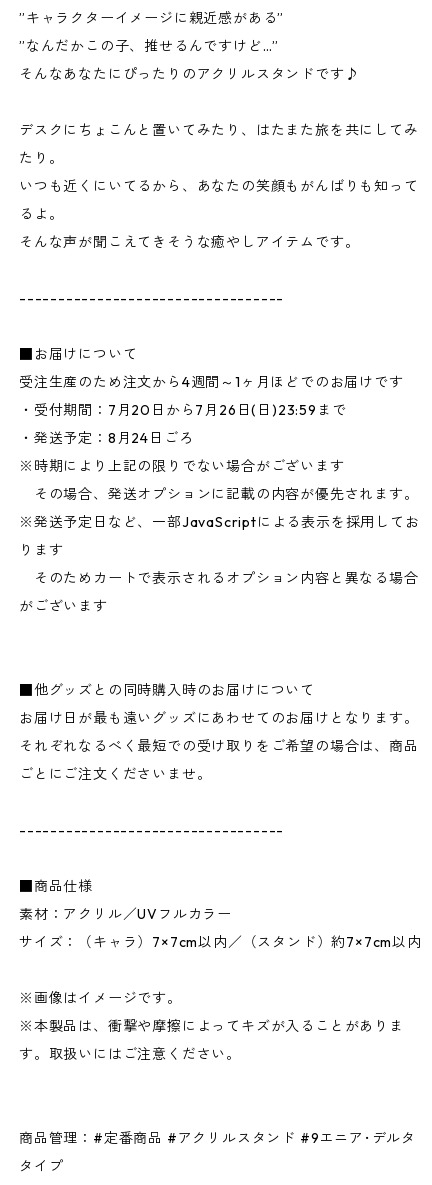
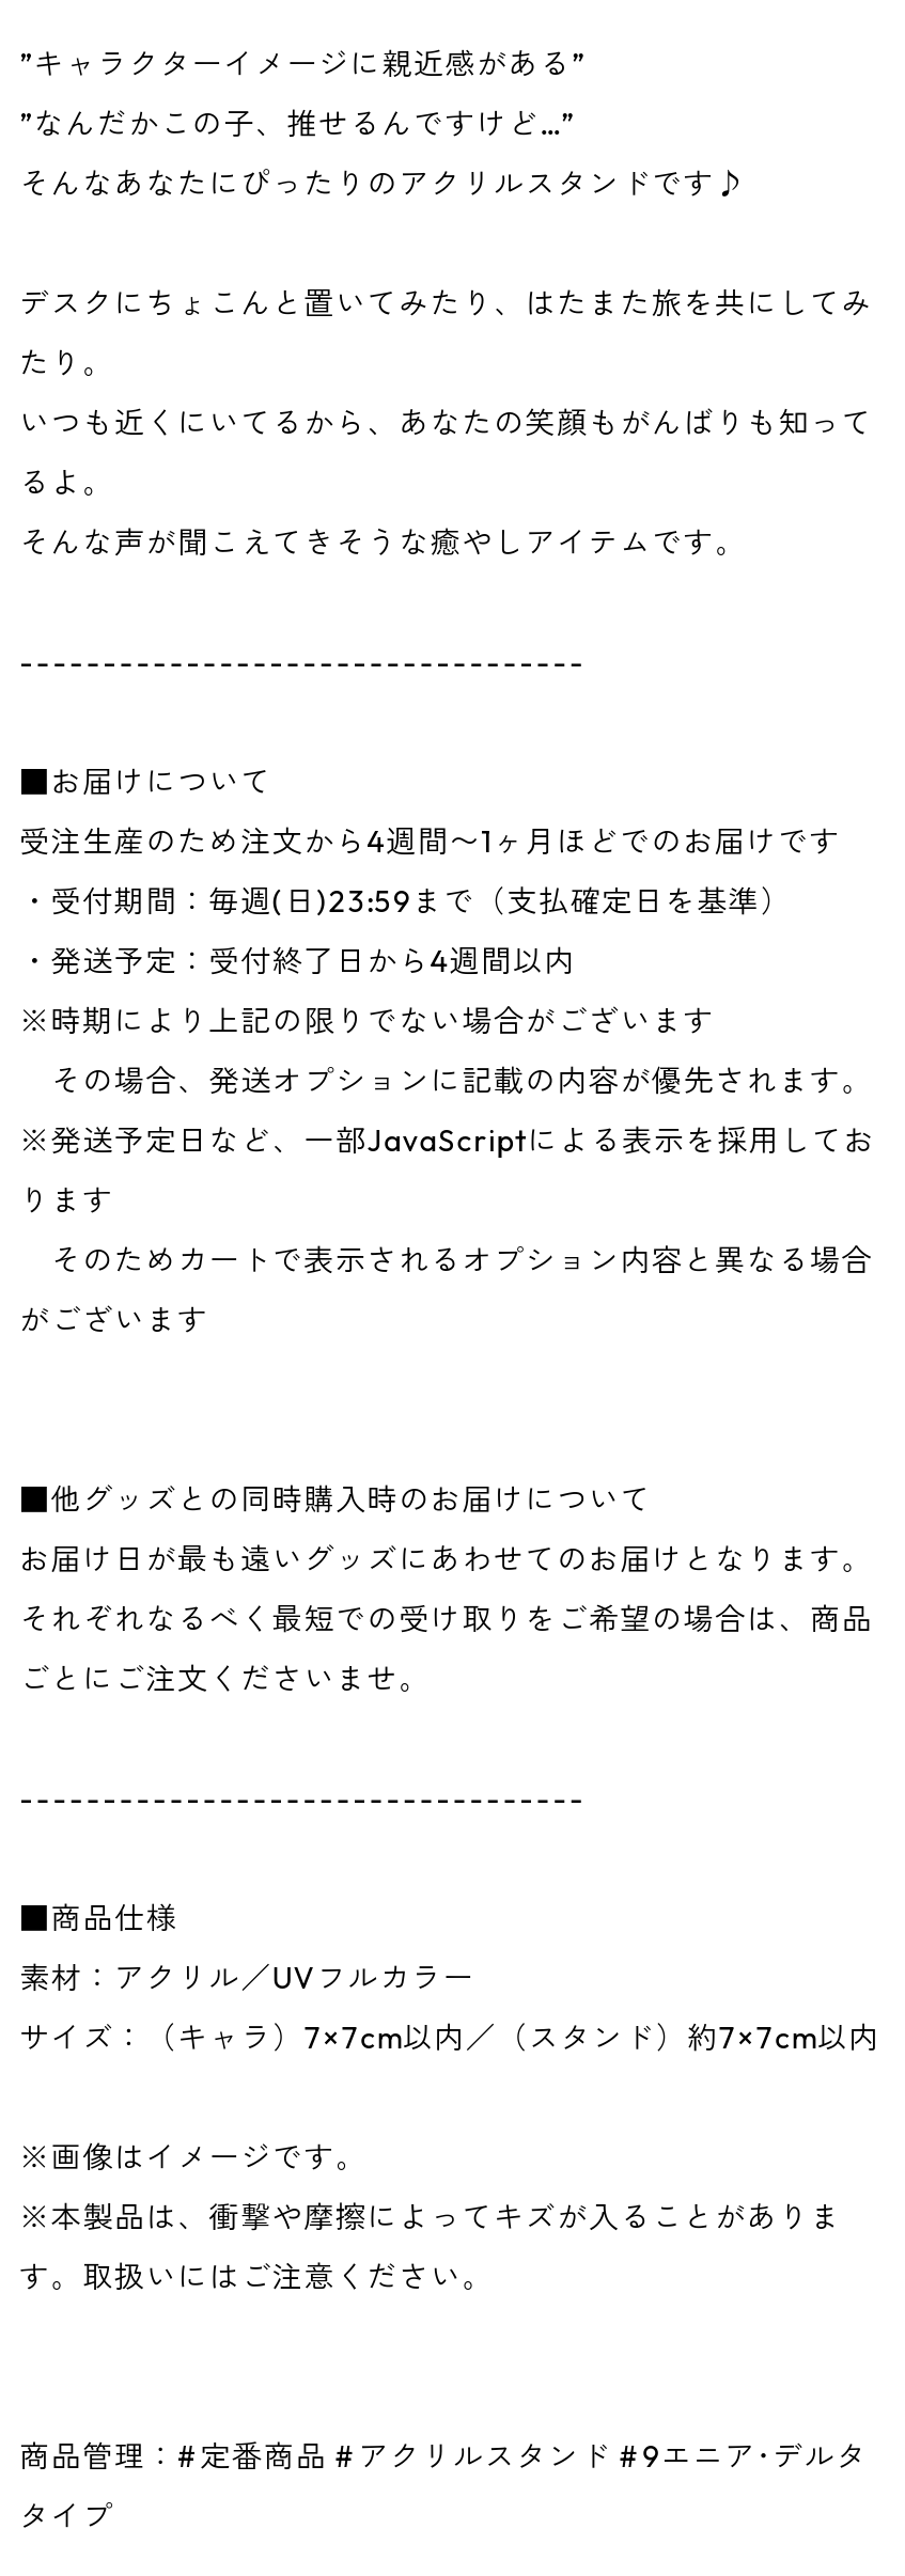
- 受注生産のため注文から4週間～1ヶ月ほどでのお届けです
+ 受注生産のため注文から4週間〜1ヶ月ほどでのお届けです

- ・受付期間：7月20日から7月26日(日)23:59まで
+ ・受付期間：毎週(日)23:59まで（支払確定日を基準）

- ・発送予定：8月24日ごろ
+ ・発送予定：受付終了日から4週間以内
